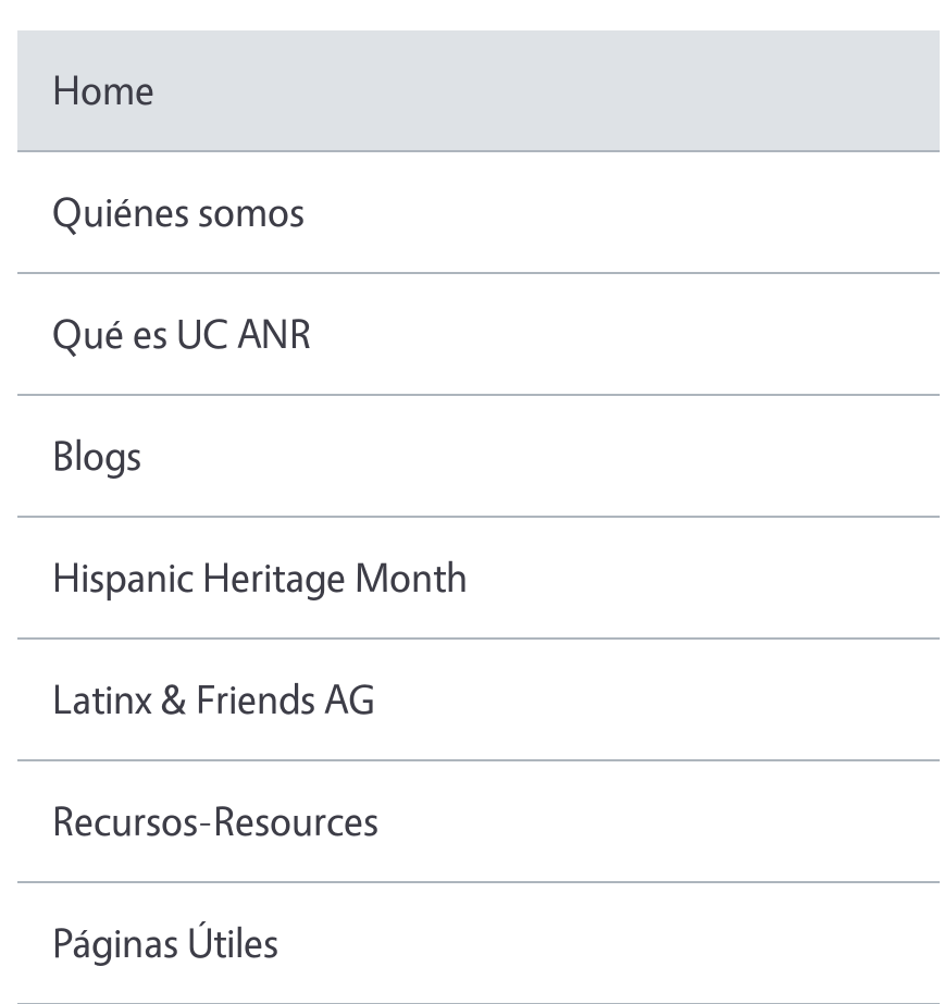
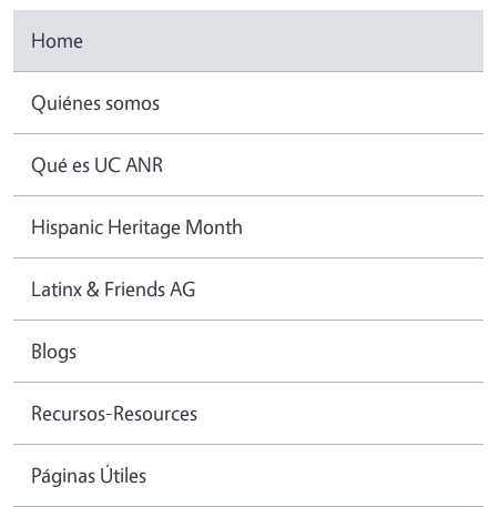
moved down: Blogs

moved up: Hispanic Heritage Month | Latinx & Friends AG
